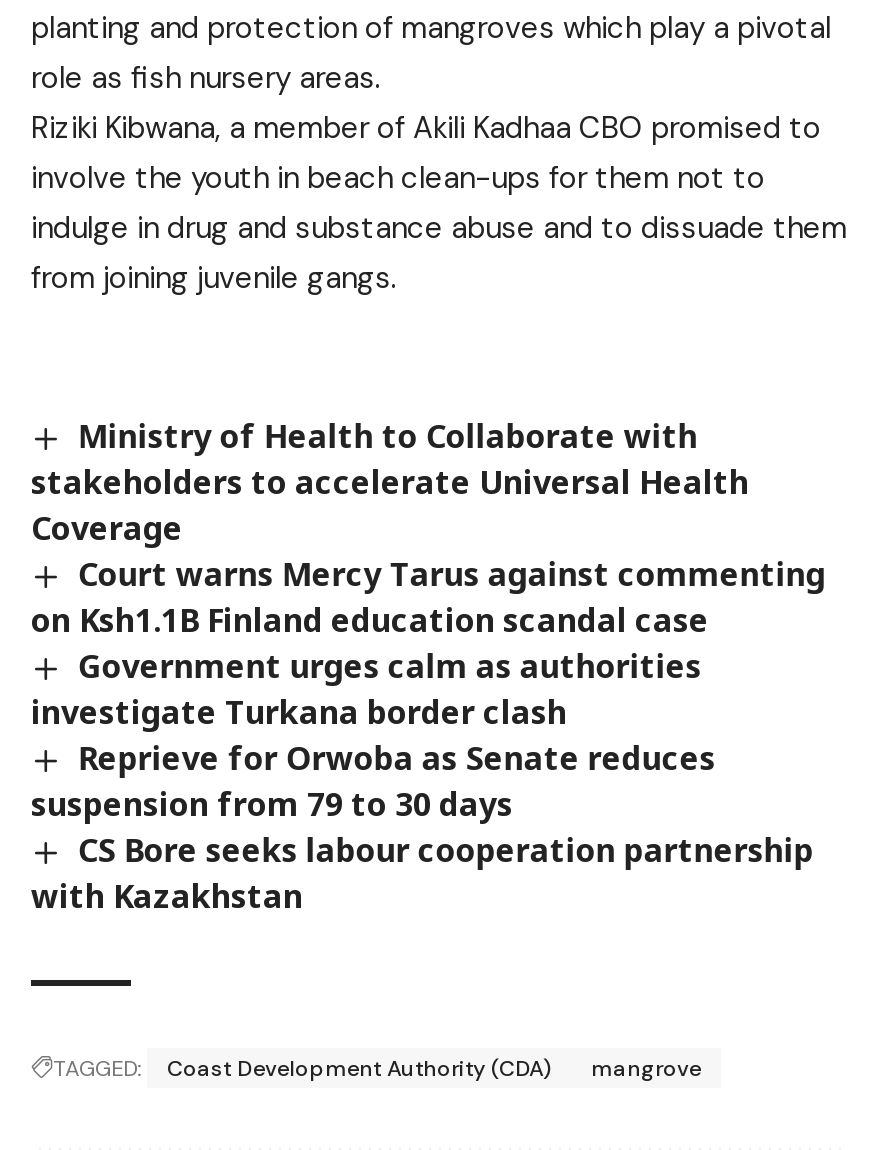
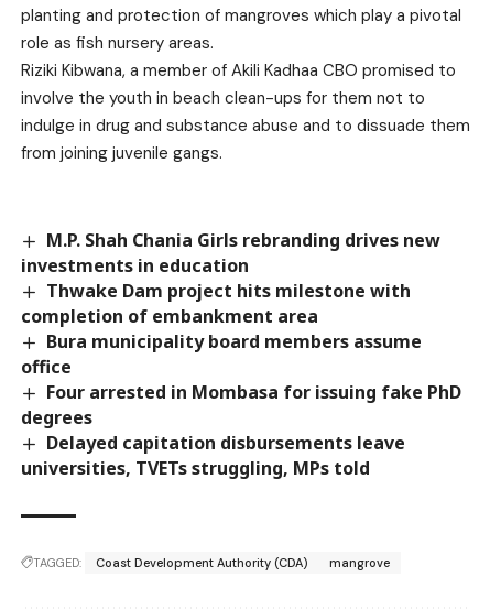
- Ministry of Health to Collaborate with
- stakeholders to accelerate Universal Health
- Coverage
- Court warns Mercy Tarus against commenting
- on Ksh1.1B Finland education scandal case
- Government urges calm as authorities
- investigate Turkana border clash
- Reprieve for Orwoba as Senate reduces
- suspension from 79 to 30 days
- CS Bore seeks labour cooperation partnership
- with Kazakhstan
+ M.P. Shah Chania Girls rebranding drives new
+ investments in education
+ Thwake Dam project hits milestone with
+ completion of embankment area
+ Bura municipality board members assume
+ office
+ Four arrested in Mombasa for issuing fake PhD
+ degrees
+ Delayed capitation disbursements leave
+ universities, TVETs struggling, MPs told
